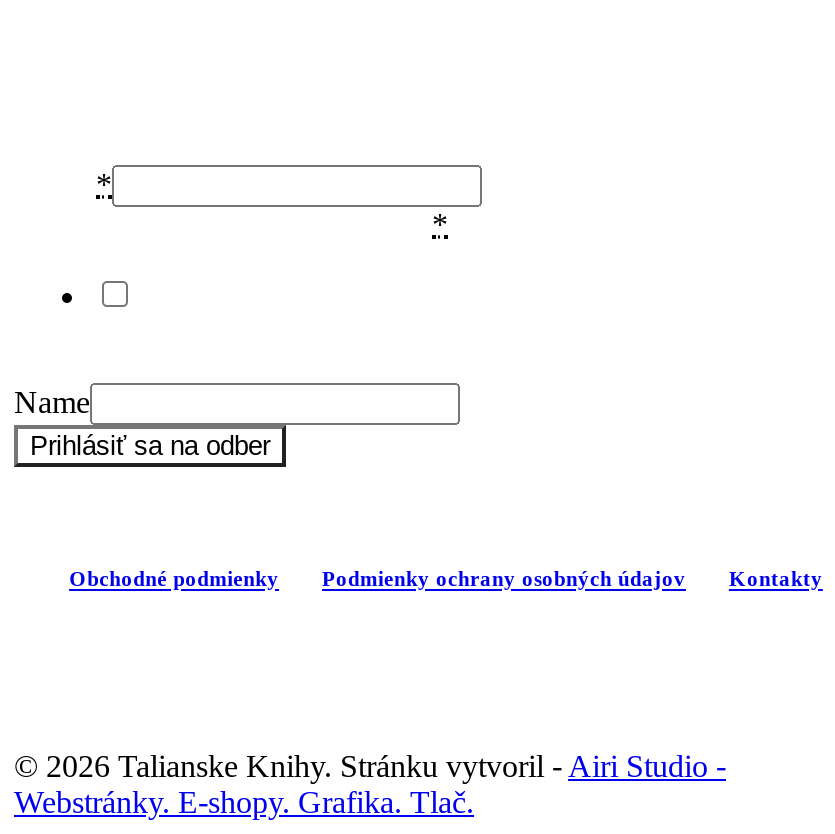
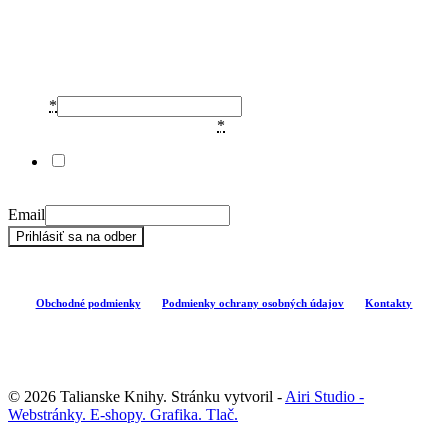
- Name
+ Email
